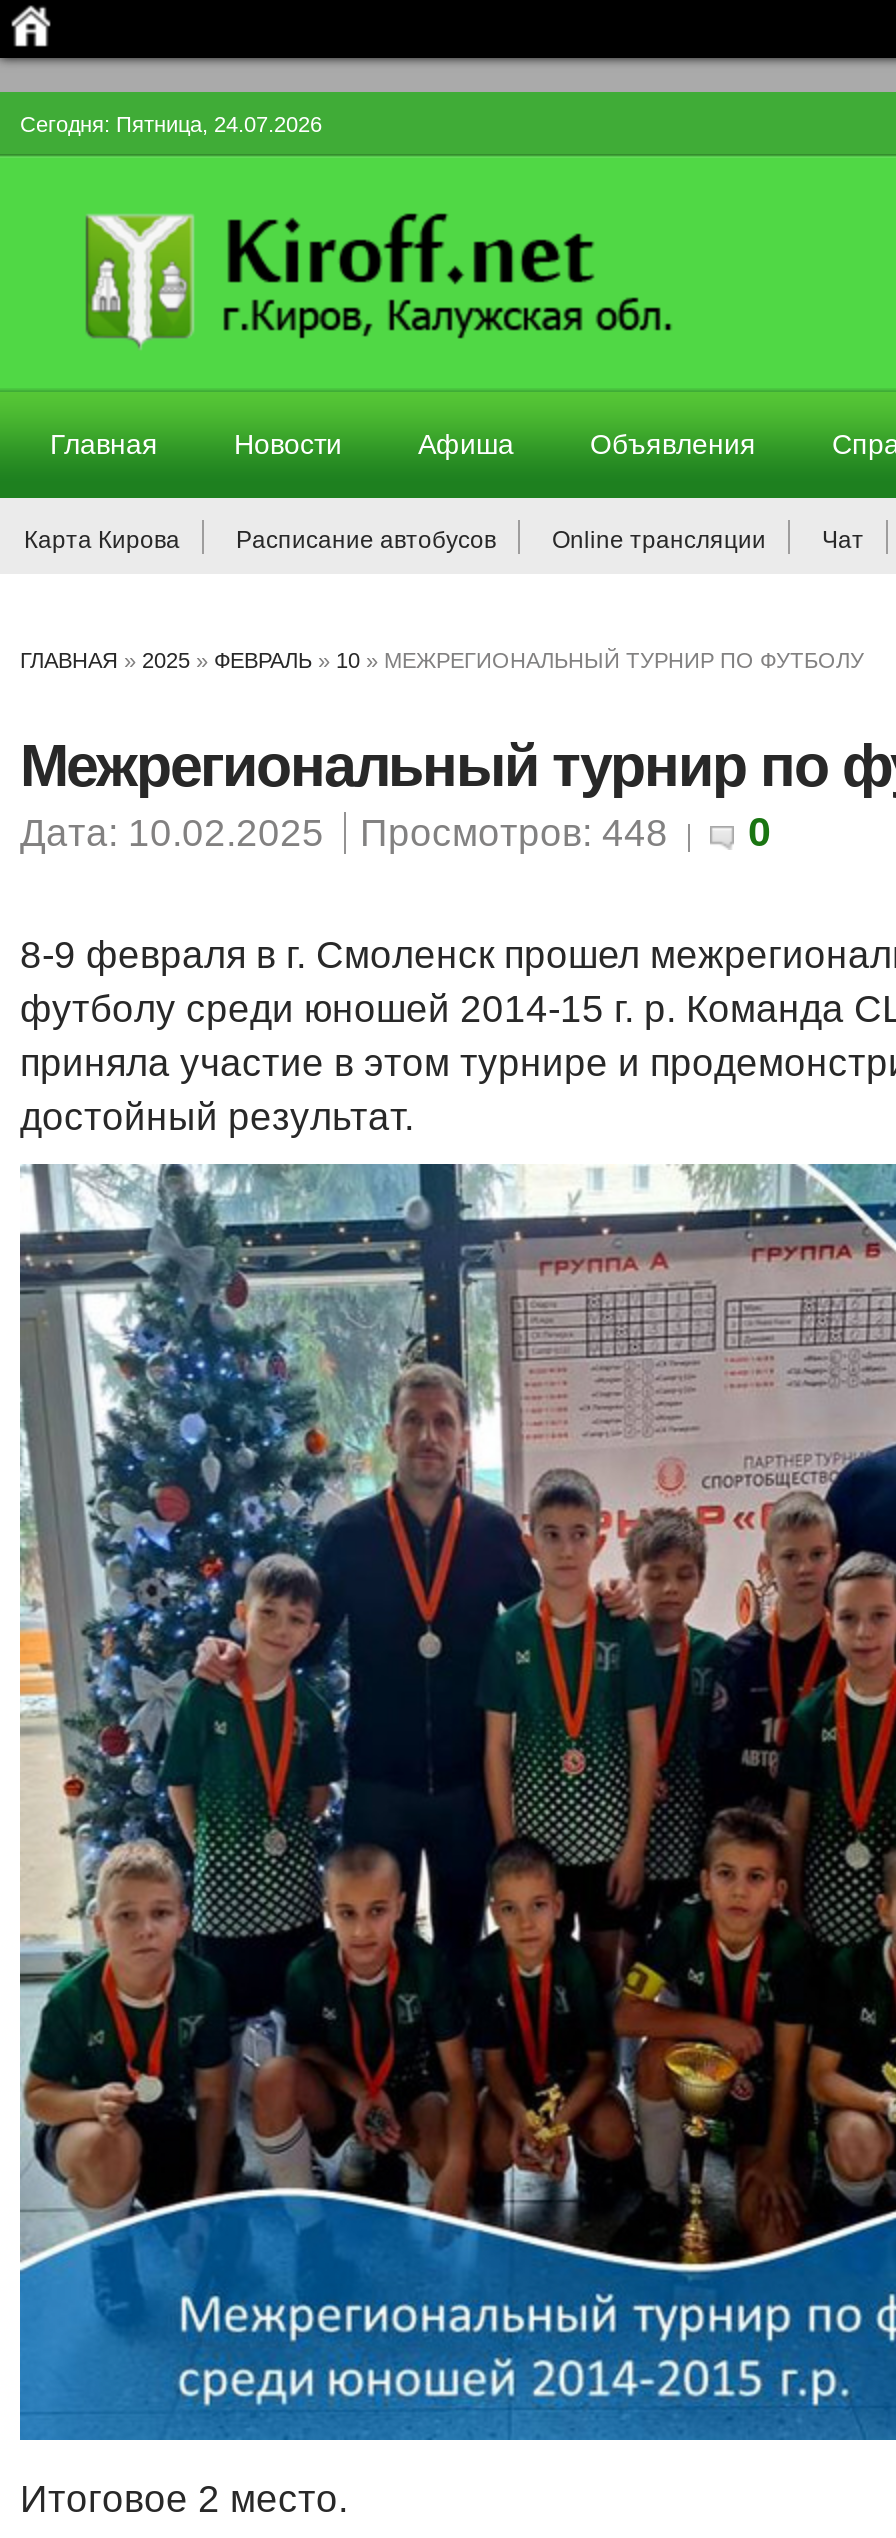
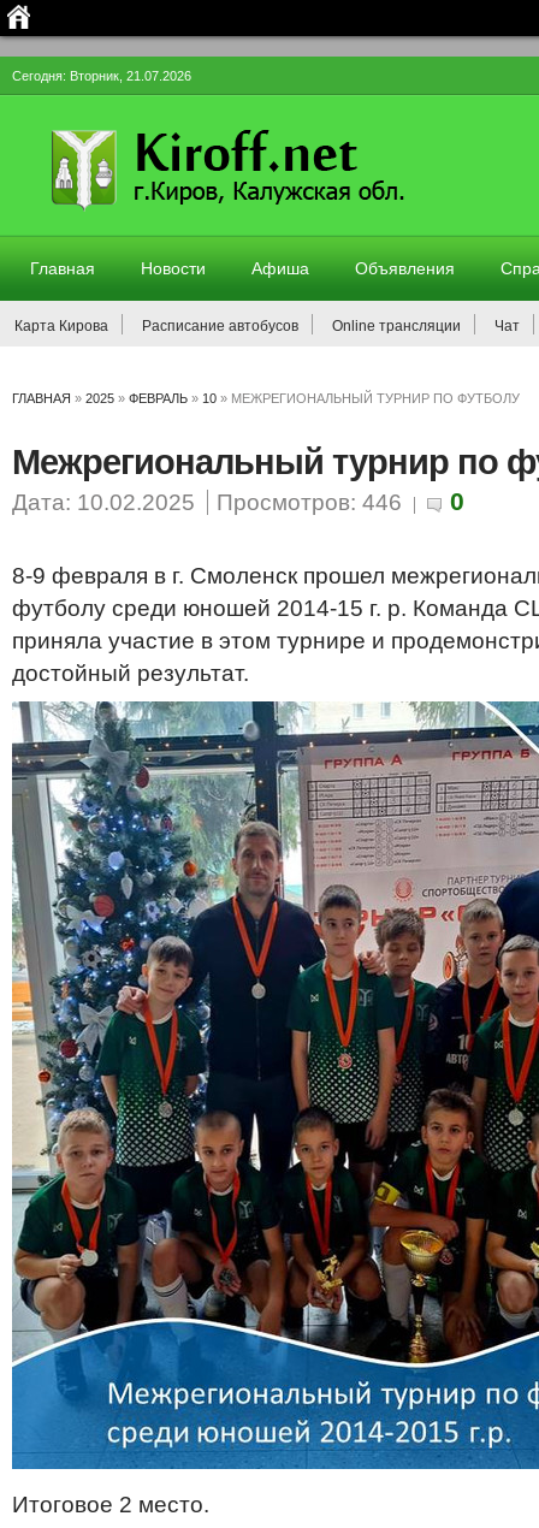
- Сегодня: Пятница, 24.07.2026
+ Сегодня: Вторник, 21.07.2026

- Дата: 10.02.2025 Просмотров: 448 0
+ Дата: 10.02.2025 Просмотров: 446 0
